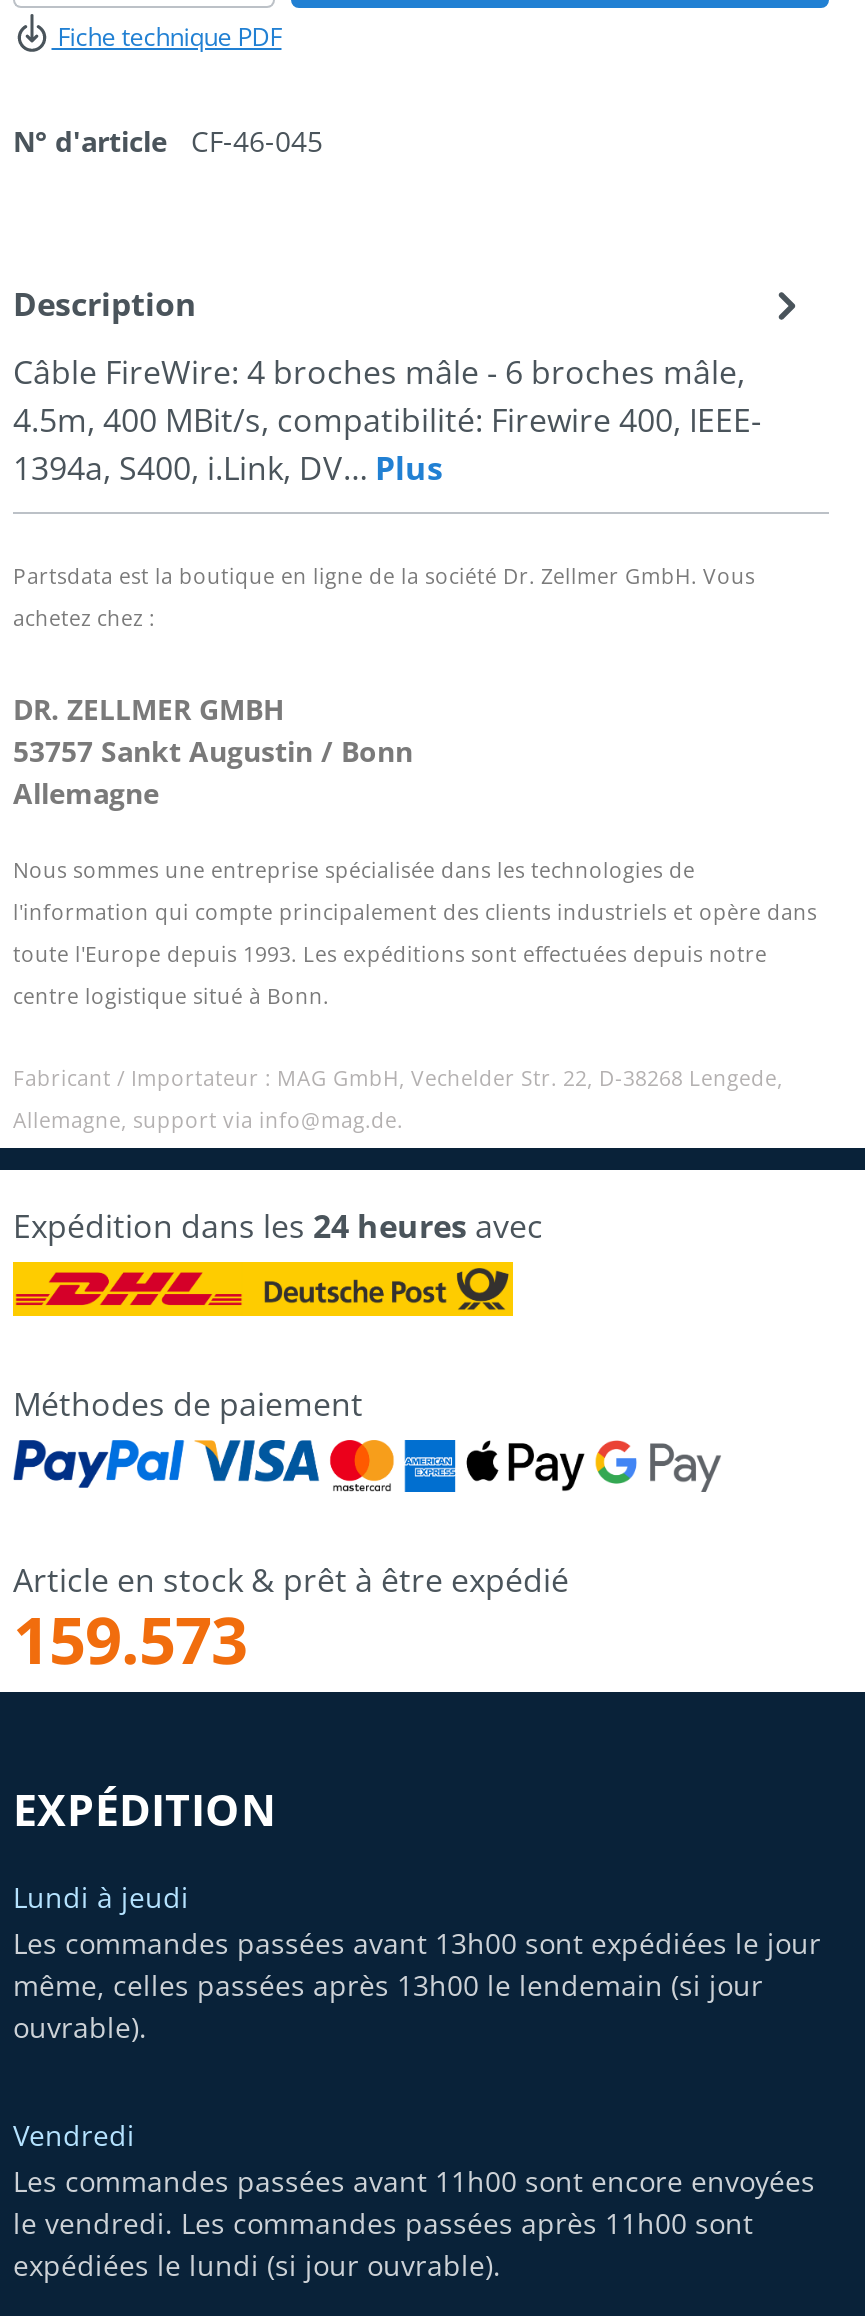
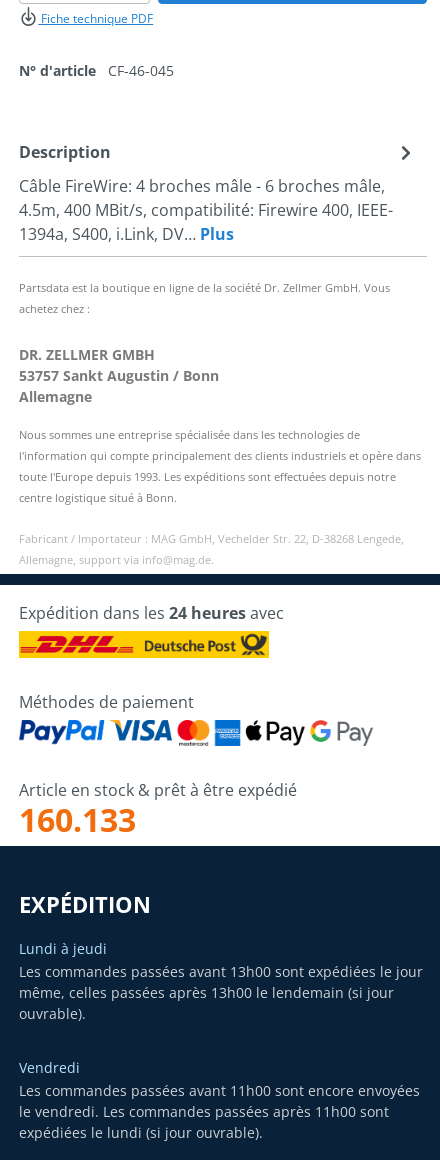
- 159.573
+ 160.133
